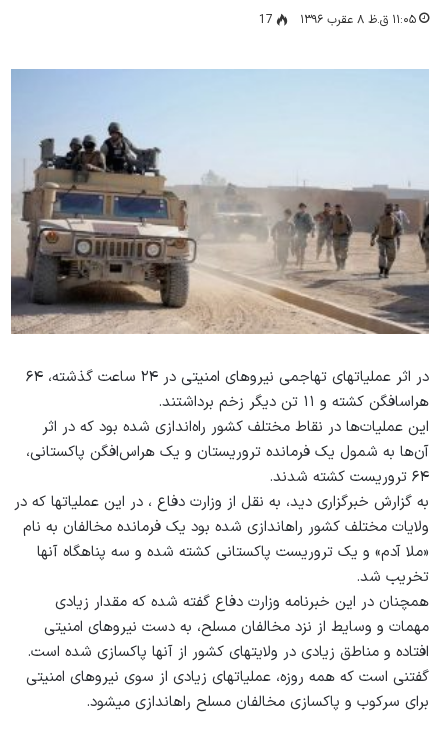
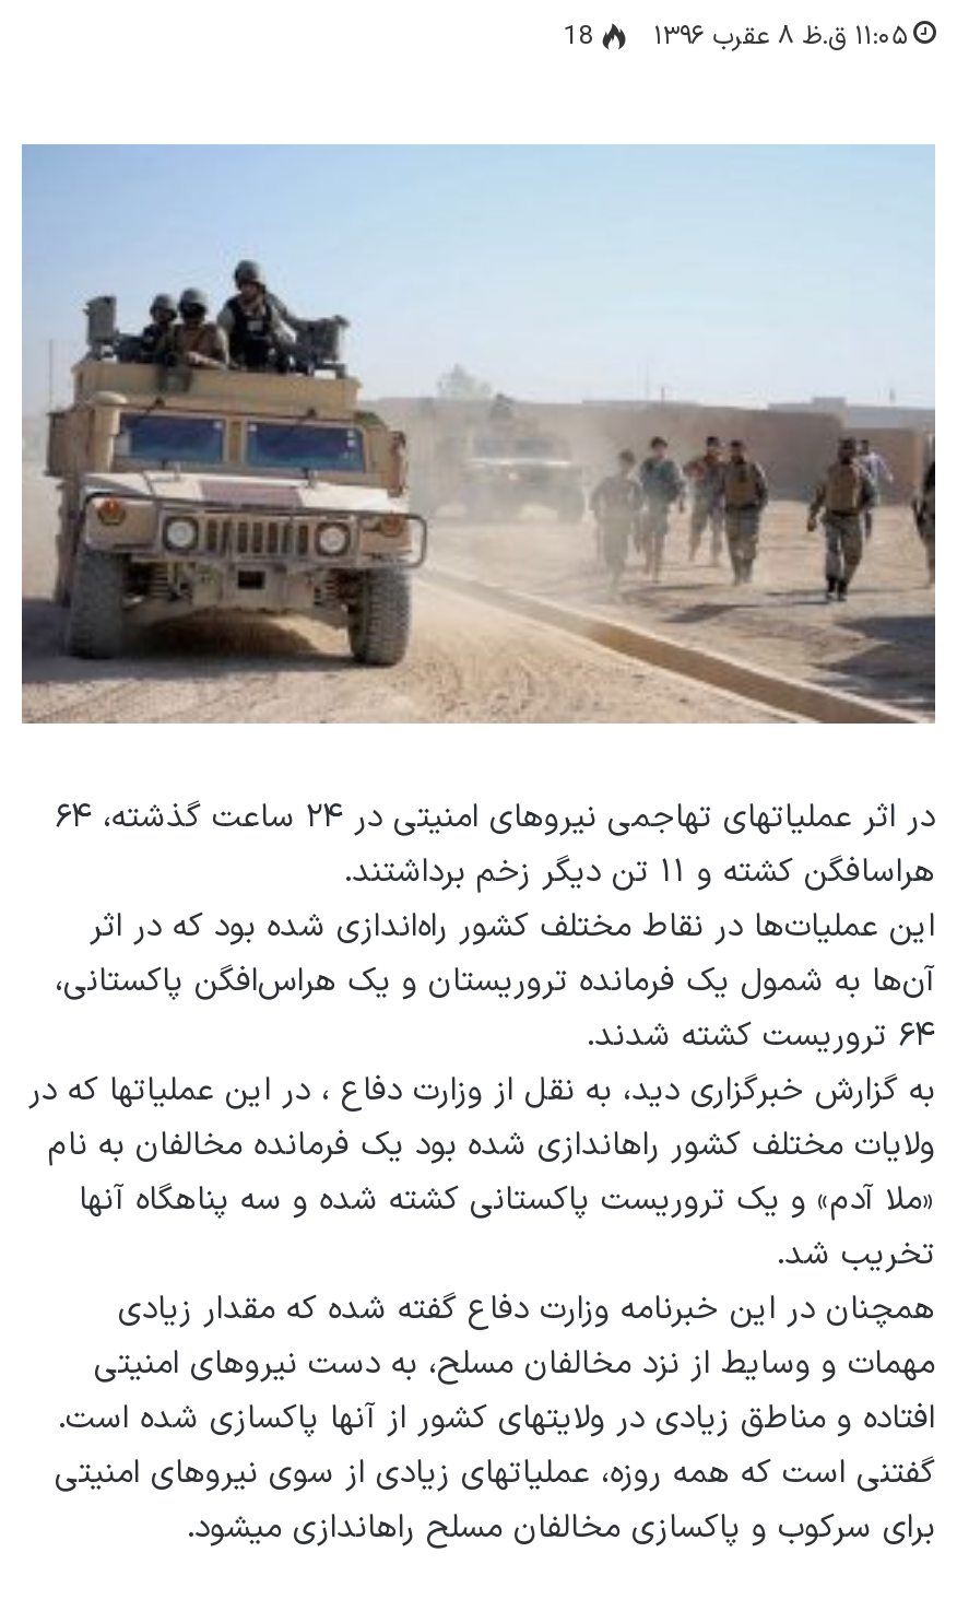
- 17
+ 18
